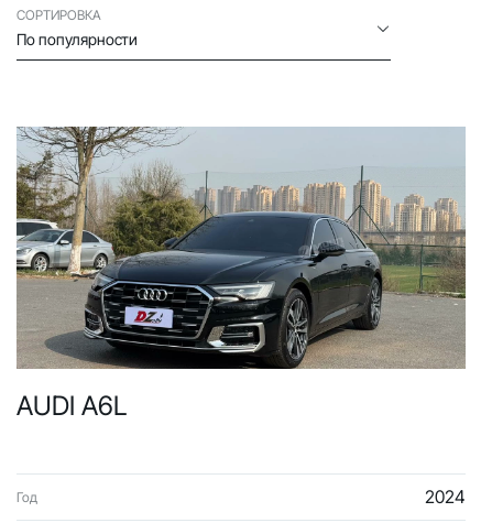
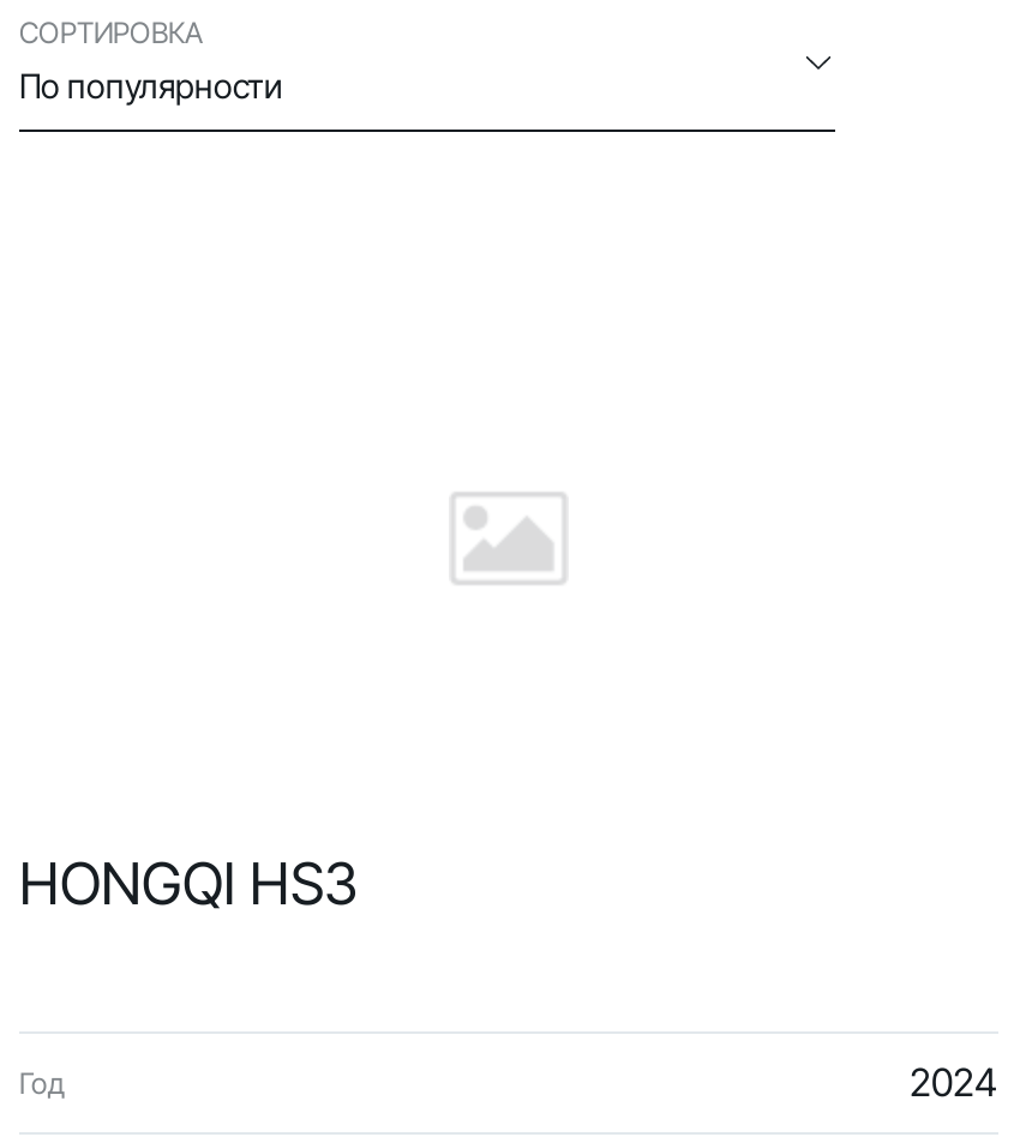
- [image]

- AUDI A6L
+ HONGQI HS3
